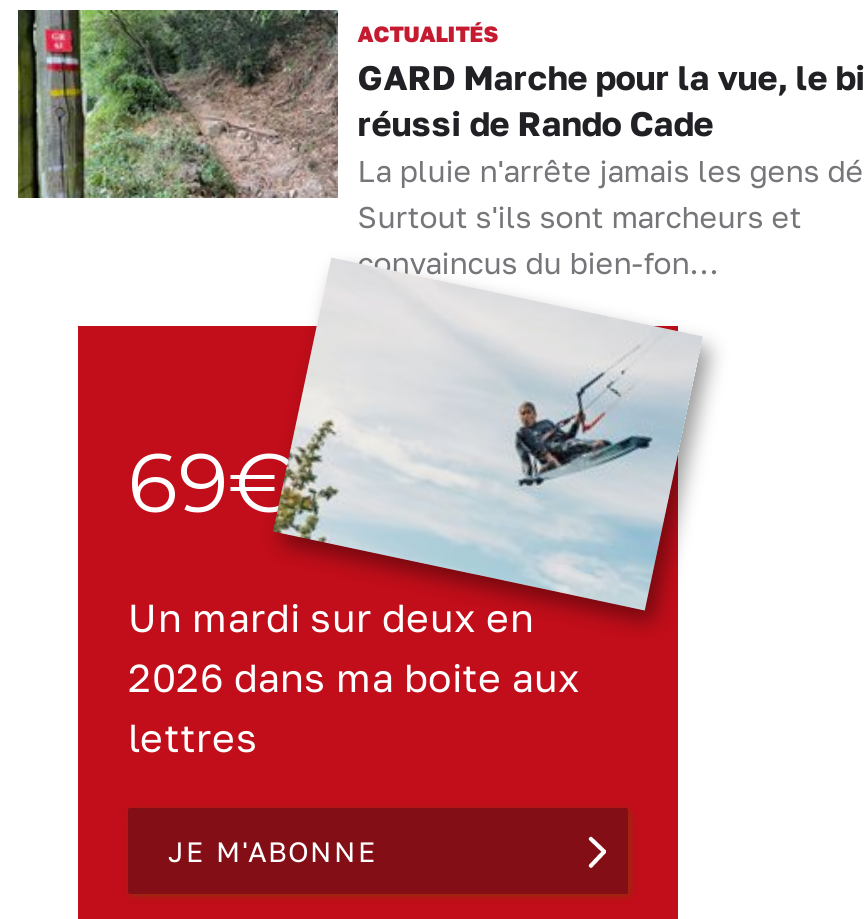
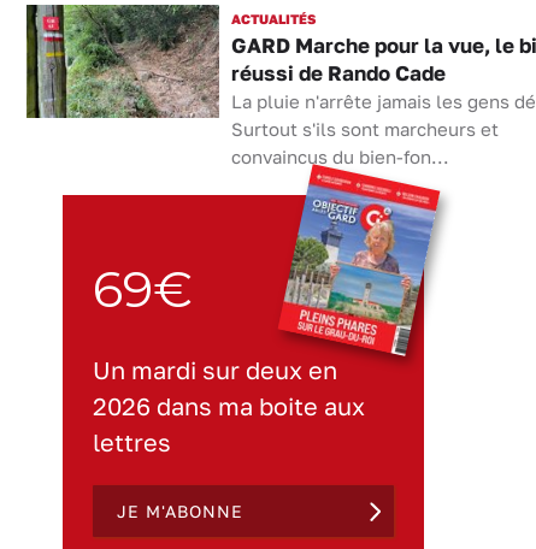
- [image]
+ [image]
